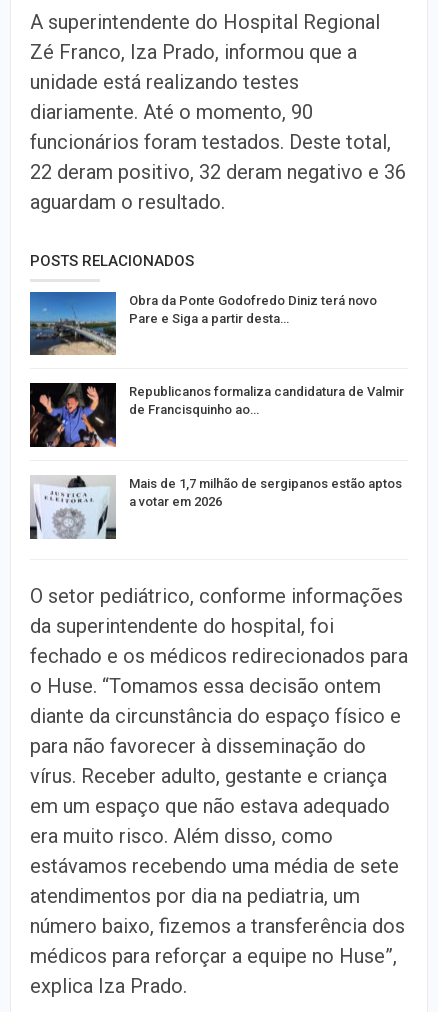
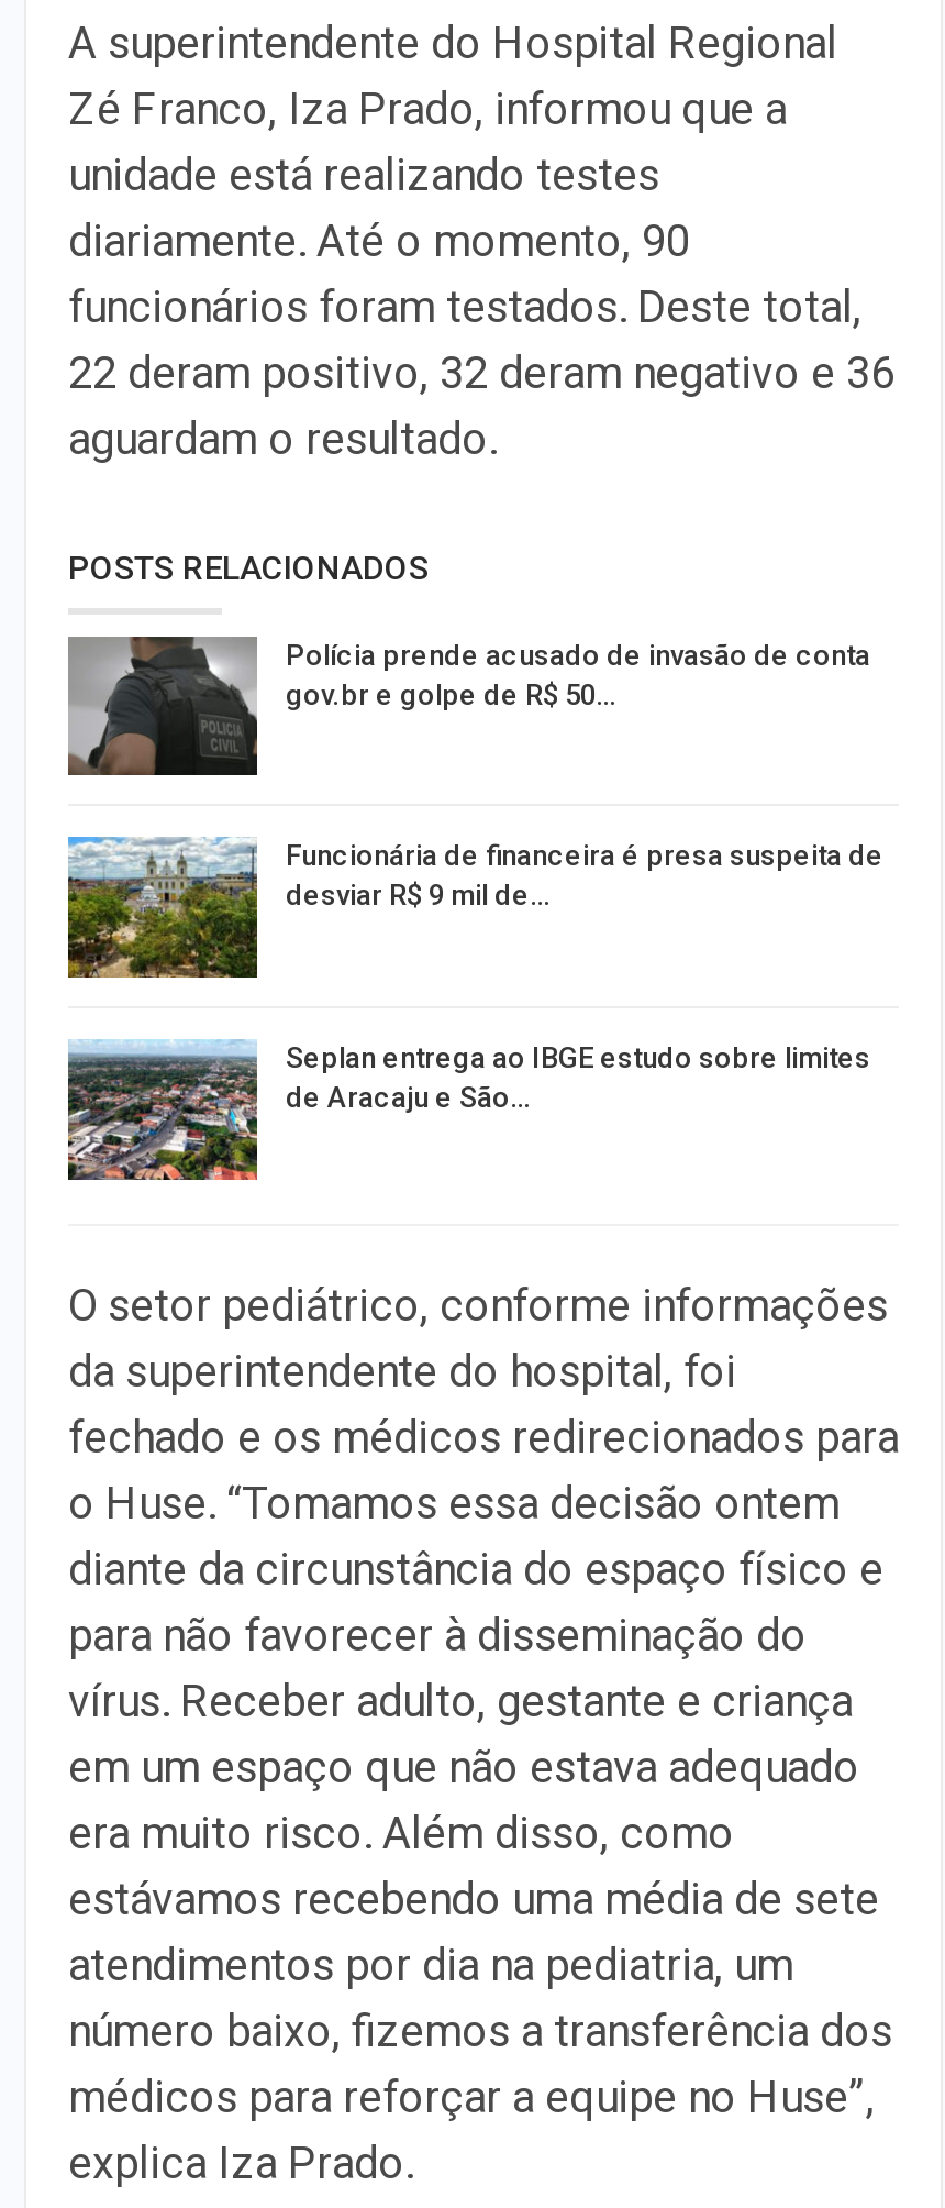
- [image]
- Obra da Ponte Godofredo Diniz terá novo
- Pare e Siga a partir desta…
+ [image]
+ Polícia prende acusado de invasão de conta
+ gov.br e golpe de R$ 50…

- [image]
- Republicanos formaliza candidatura de Valmir
- de Francisquinho ao…
+ [image]
+ Funcionária de financeira é presa suspeita de
+ desviar R$ 9 mil de…

- [image]
- Mais de 1,7 milhão de sergipanos estão aptos
- a votar em 2026
+ [image]
+ Seplan entrega ao IBGE estudo sobre limites
+ de Aracaju e São…
